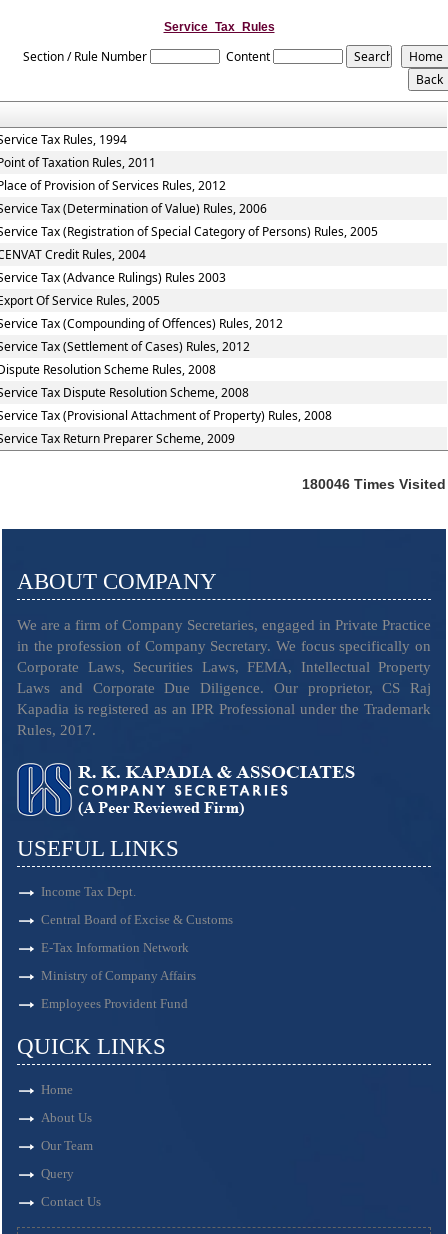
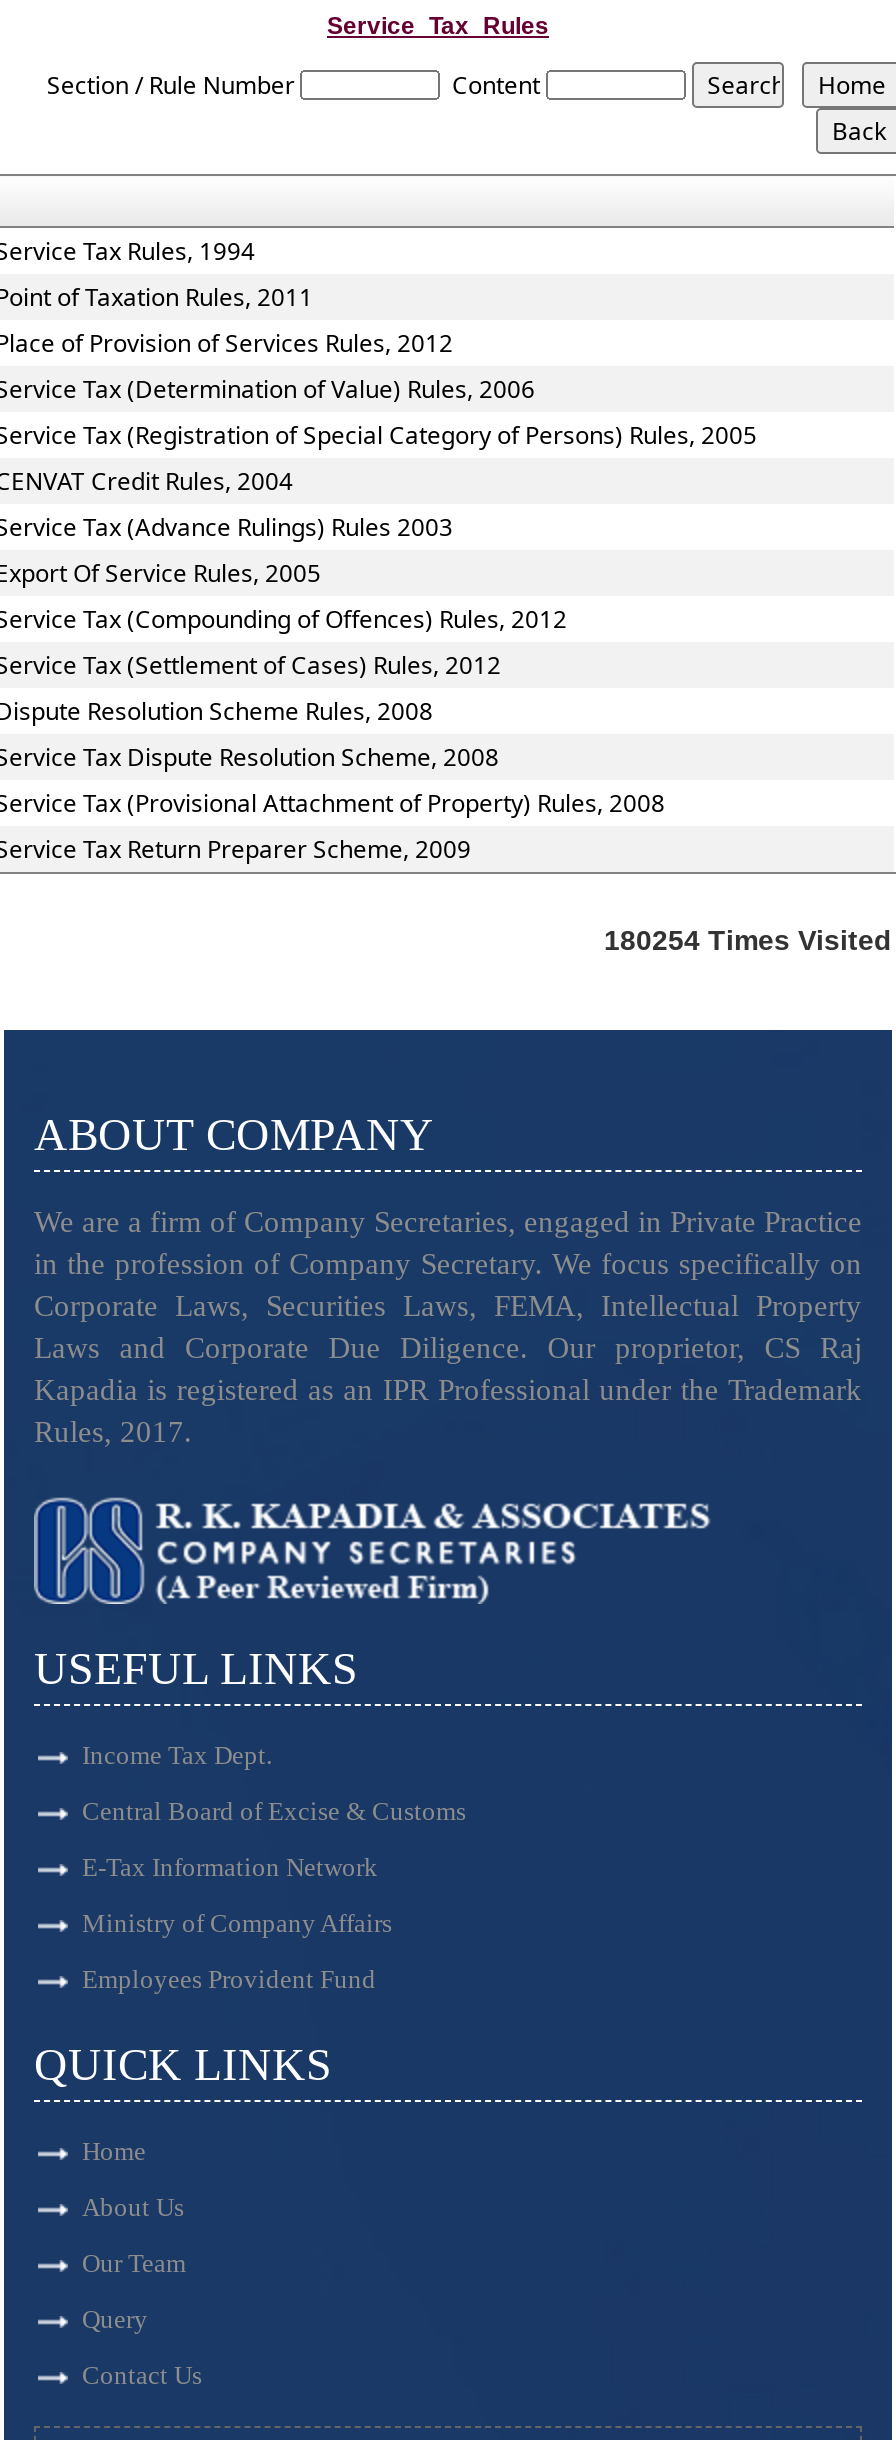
- 180046 Times Visited
+ 180254 Times Visited
